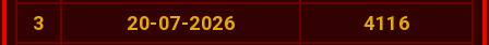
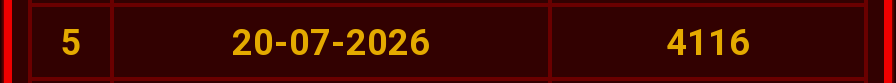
- 3
+ 5
